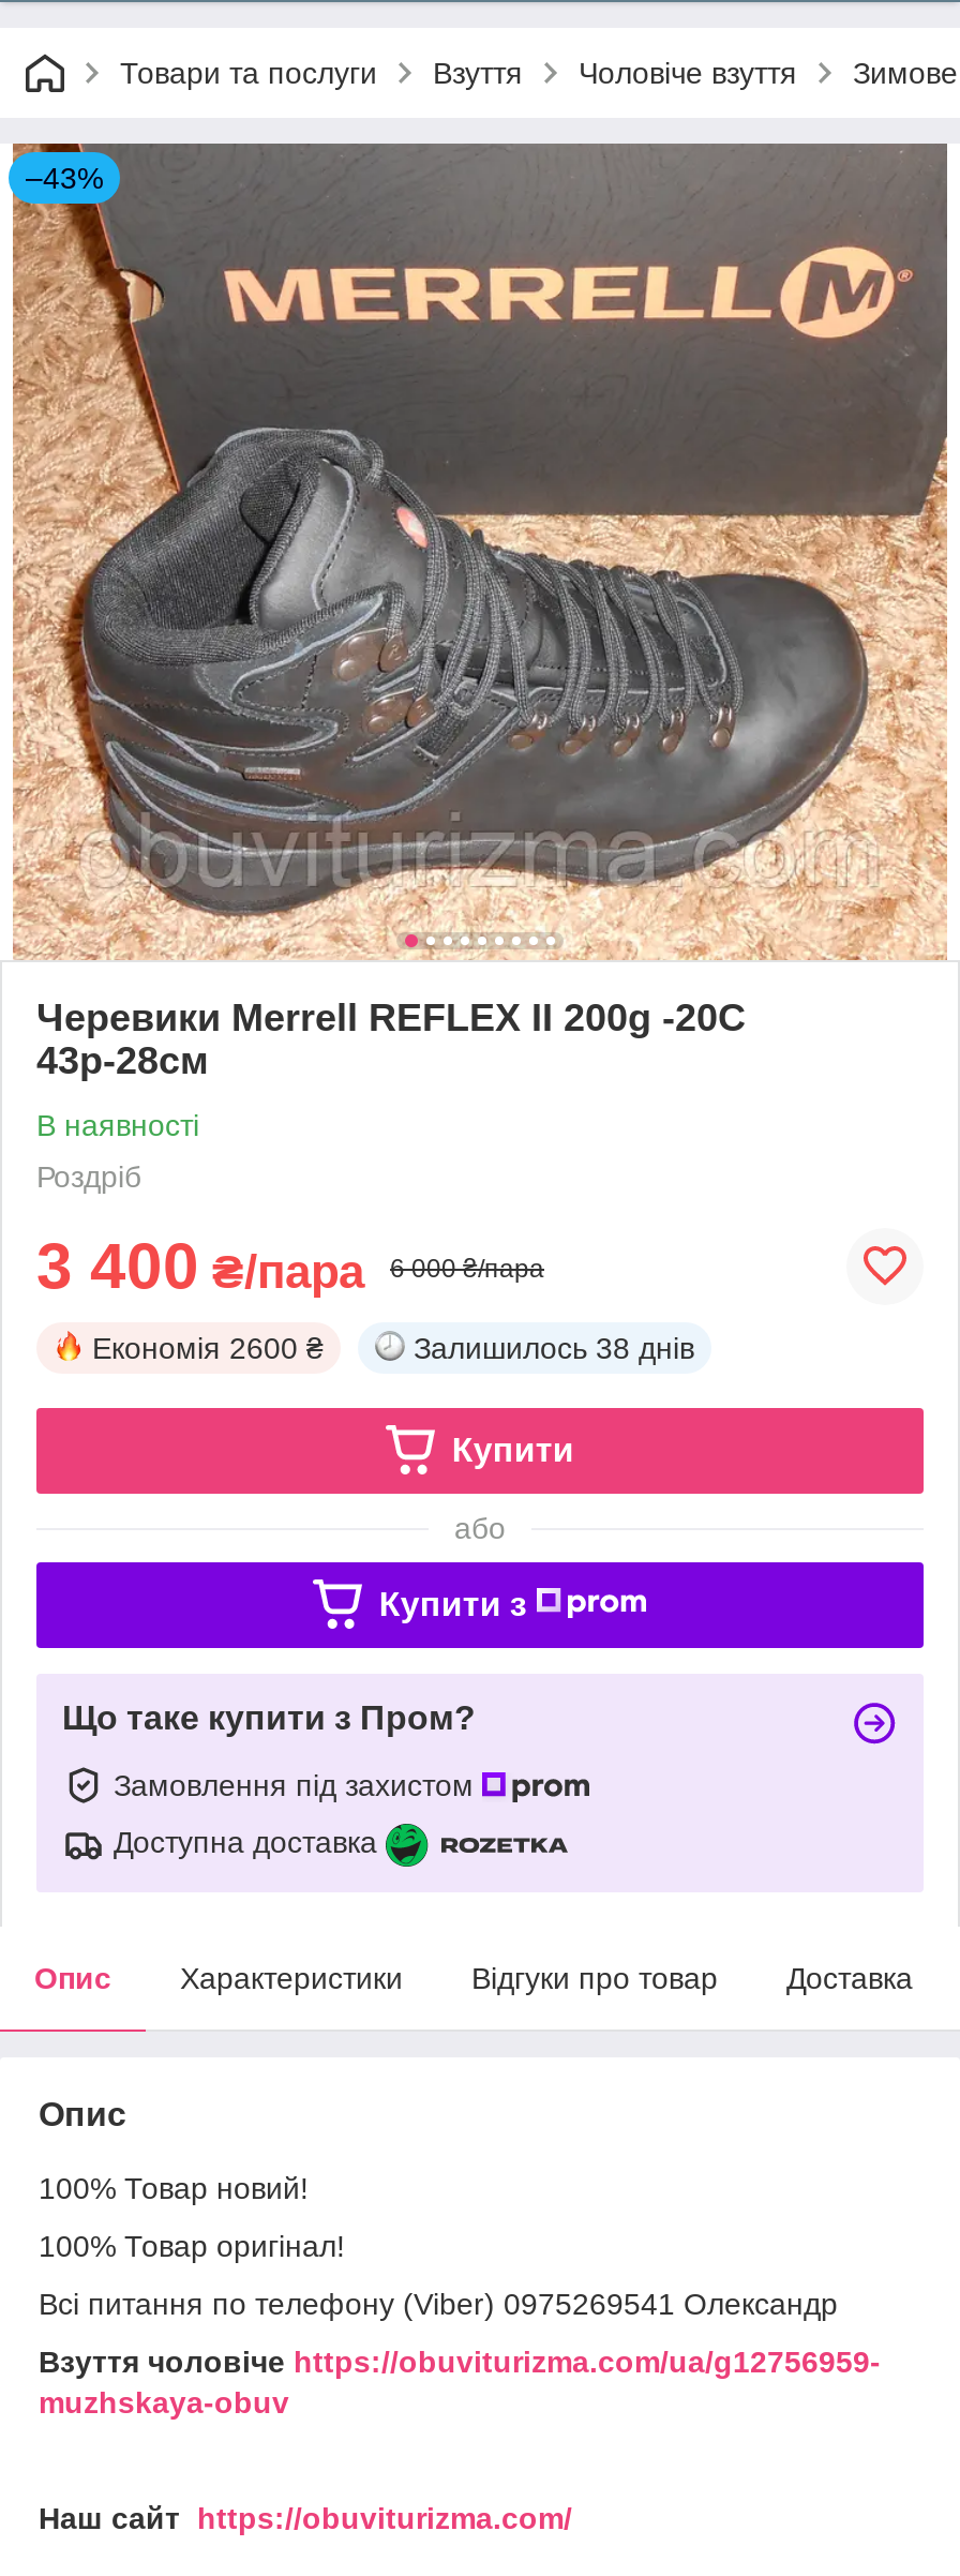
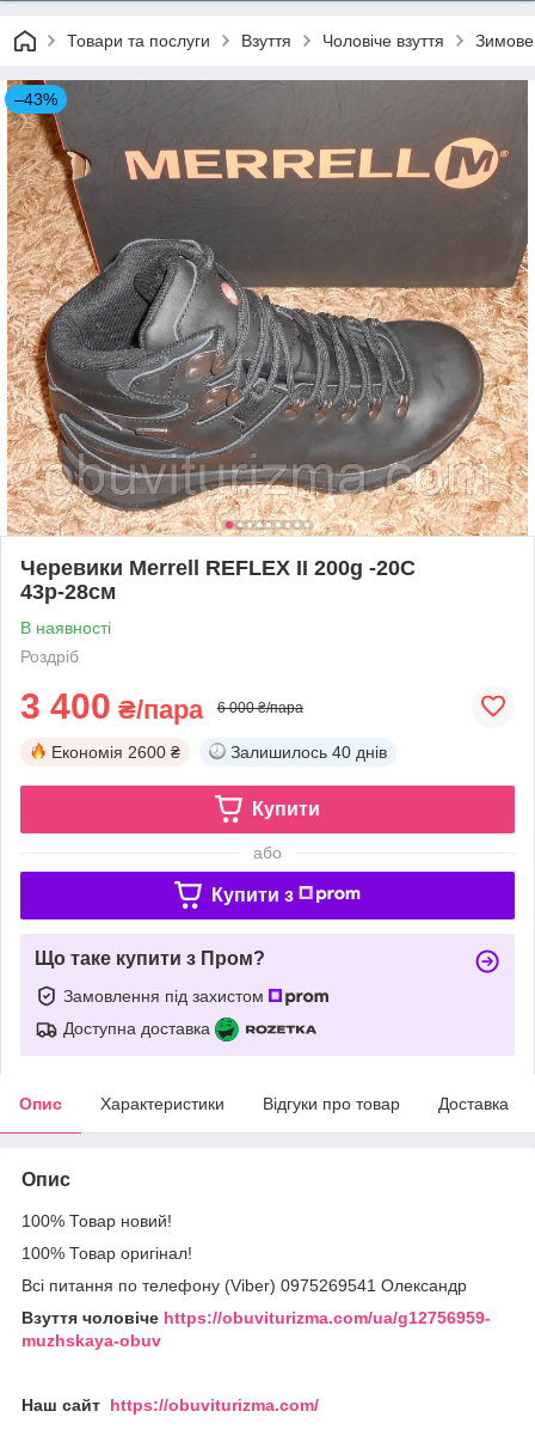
- Залишилось 38 днів
+ Залишилось 40 днів
